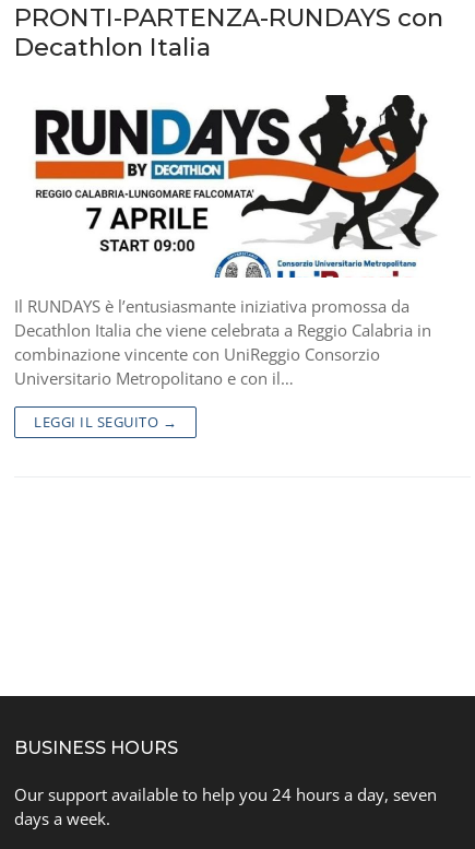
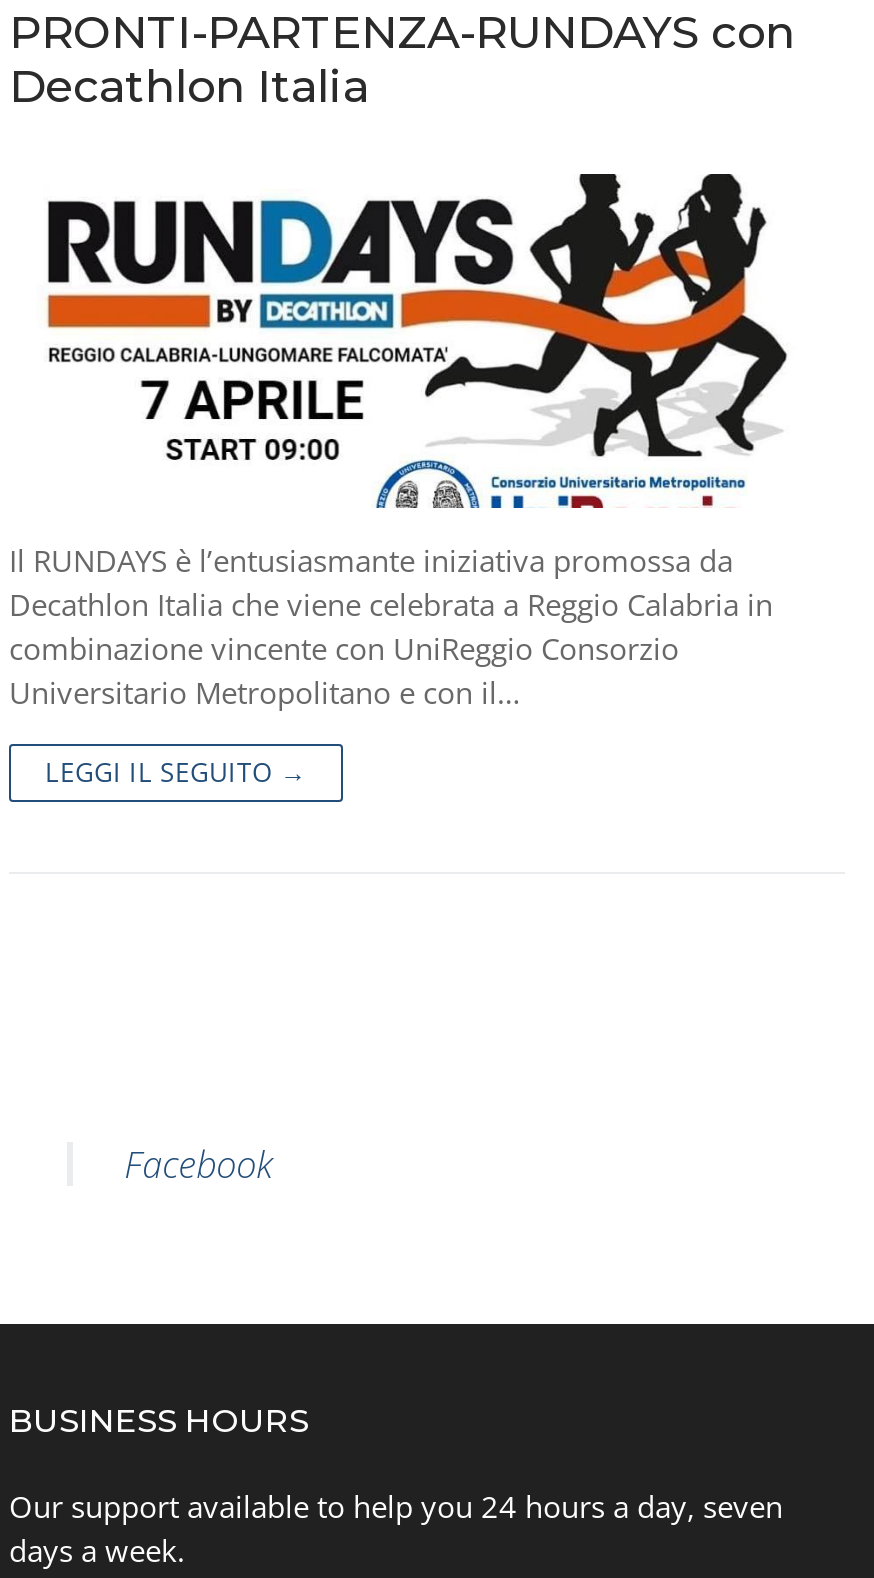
+ Facebook
